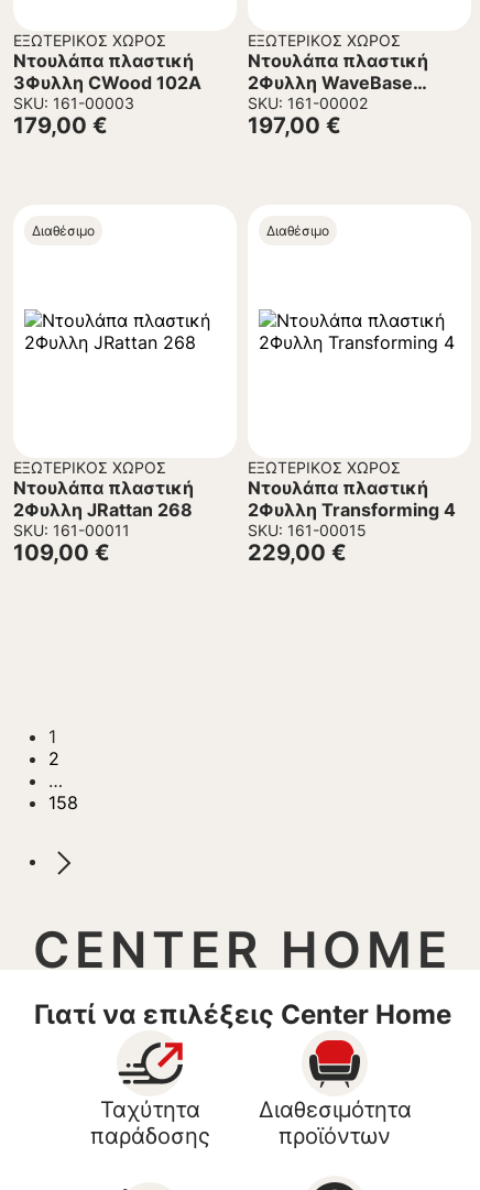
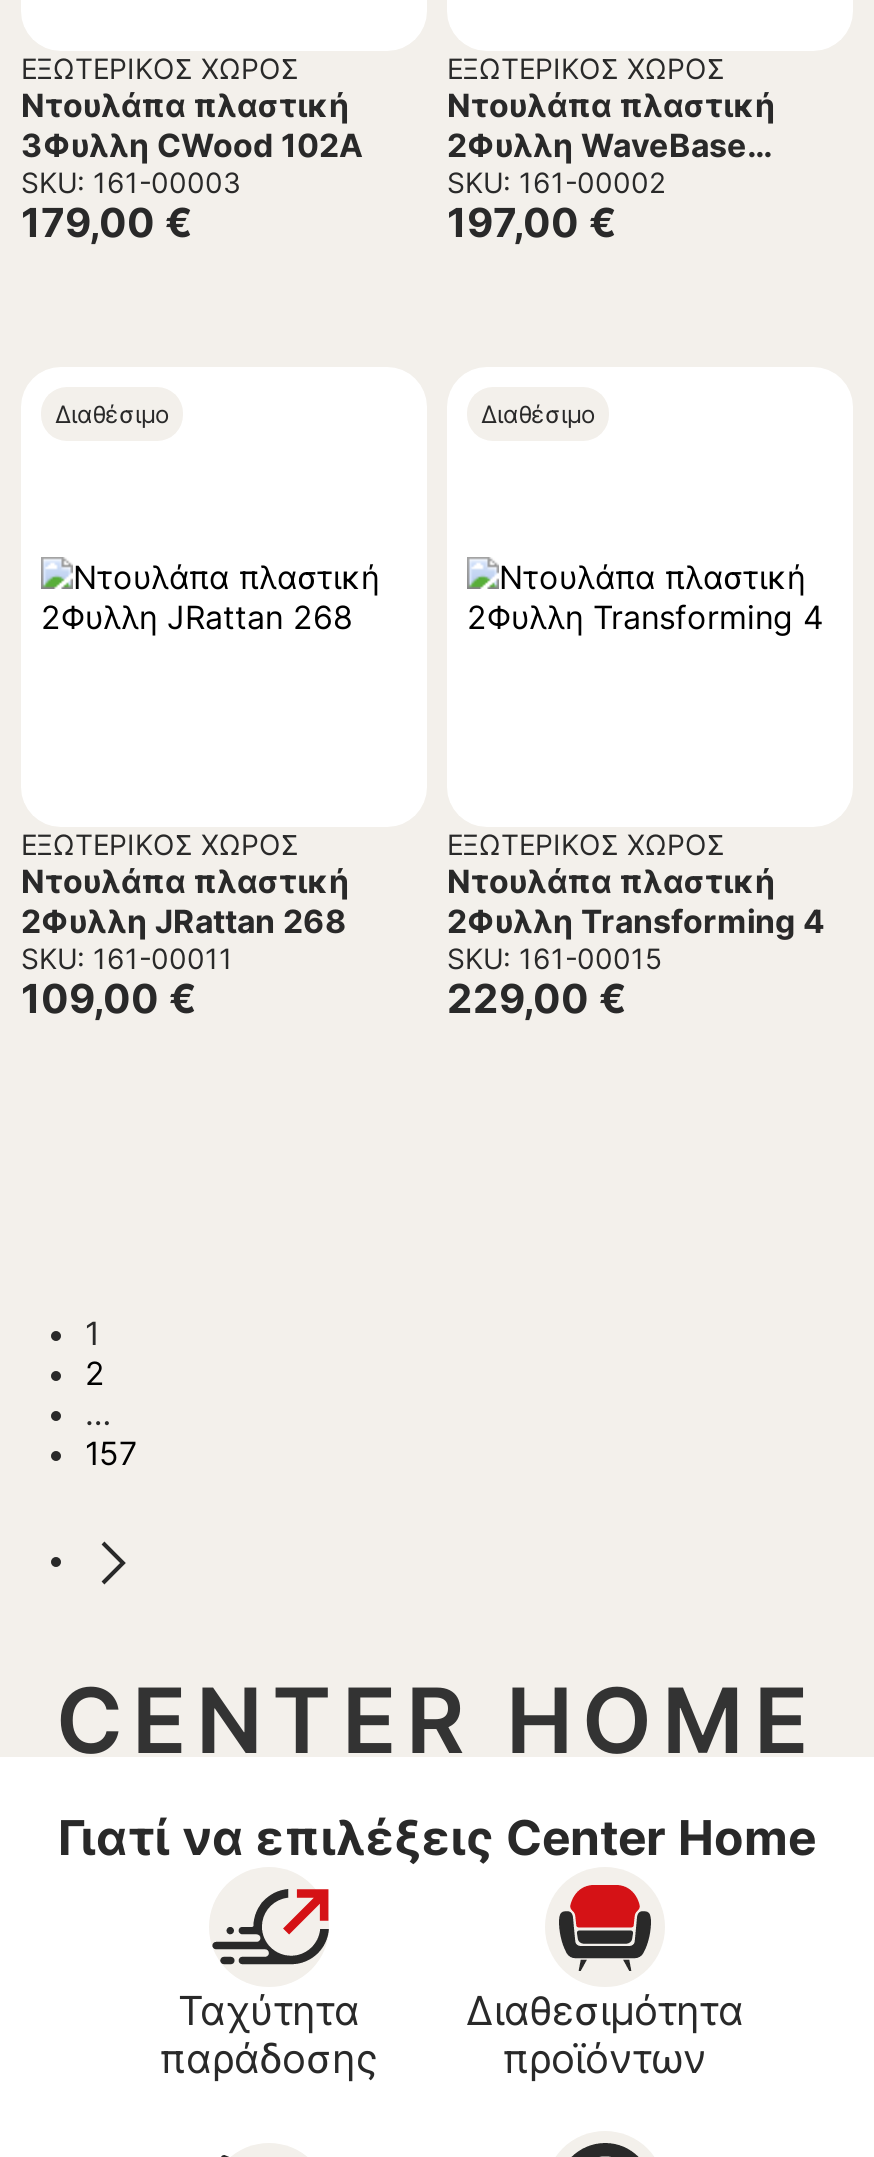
- 158
+ 157
